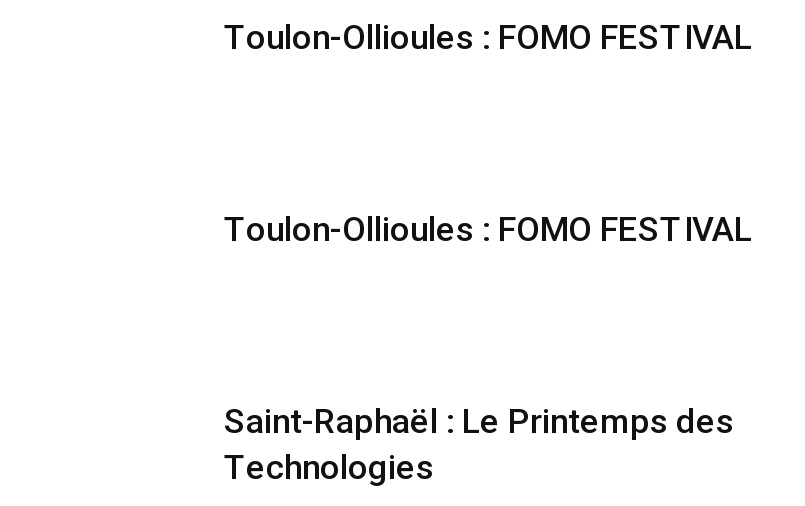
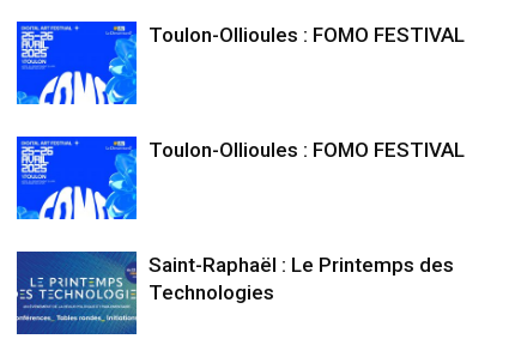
+ [image]

+ [image]

+ [image]
